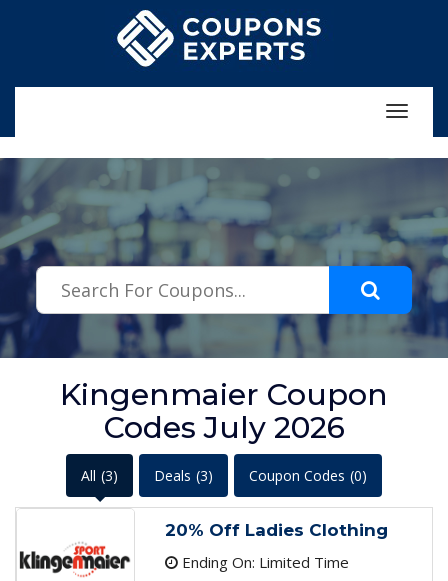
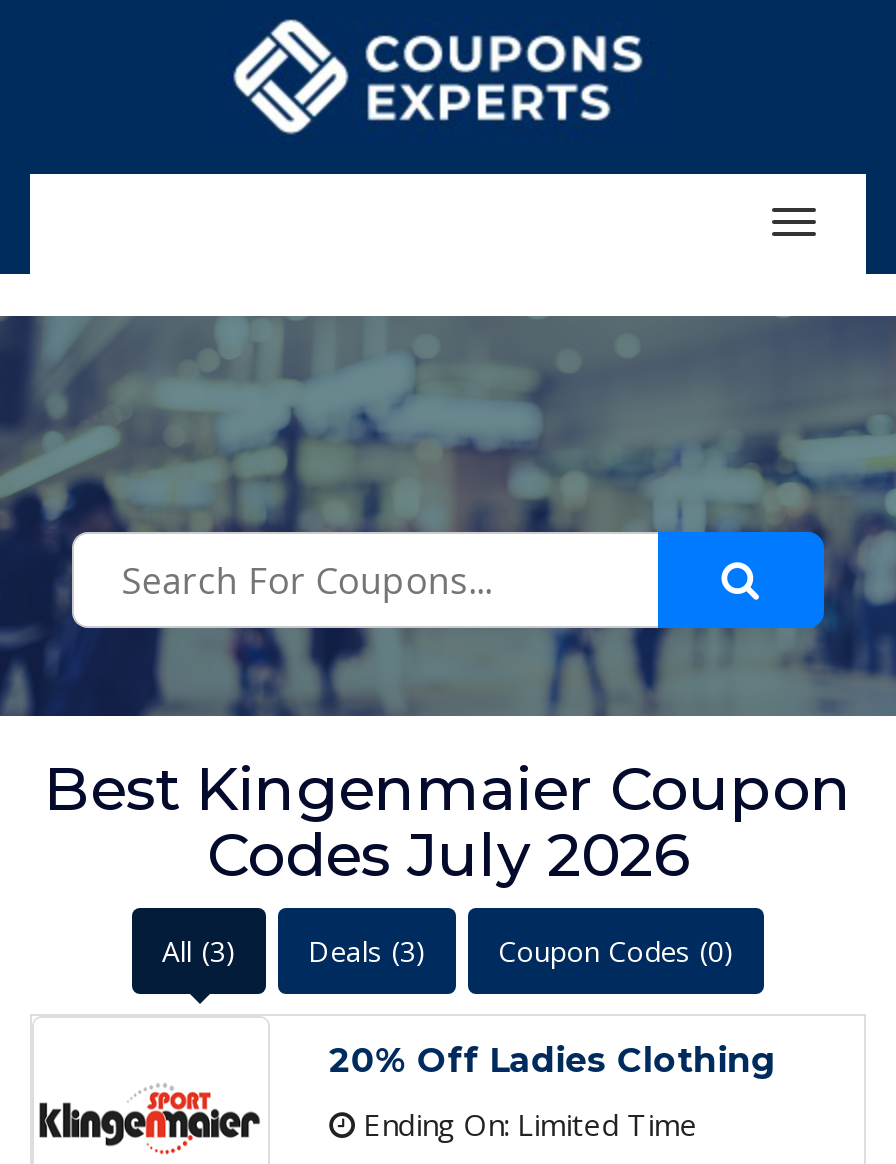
- Kingenmaier Coupon
+ Best Kingenmaier Coupon
